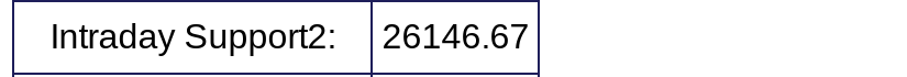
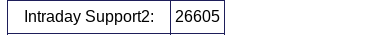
- Intraday Support2: 26146.67
+ Intraday Support2: 26605
